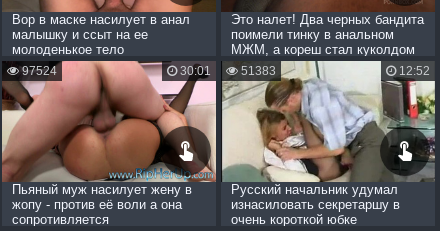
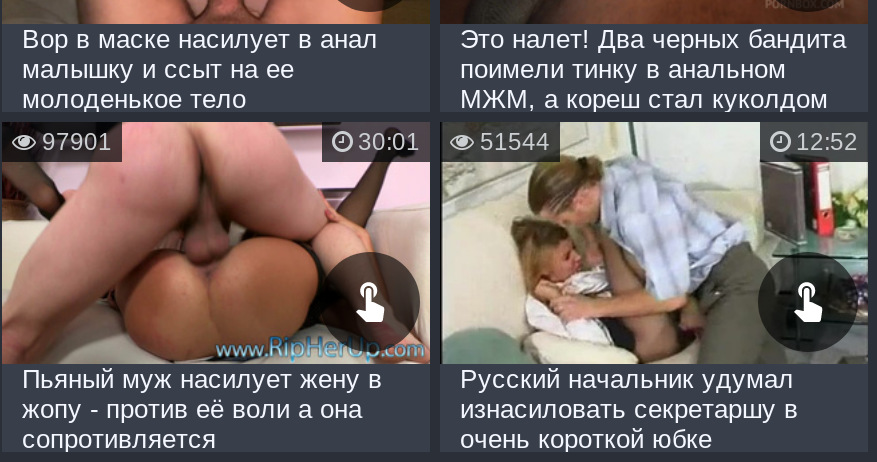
- 97524
+ 97901

- 30:01 51383
+ 30:01 51544
